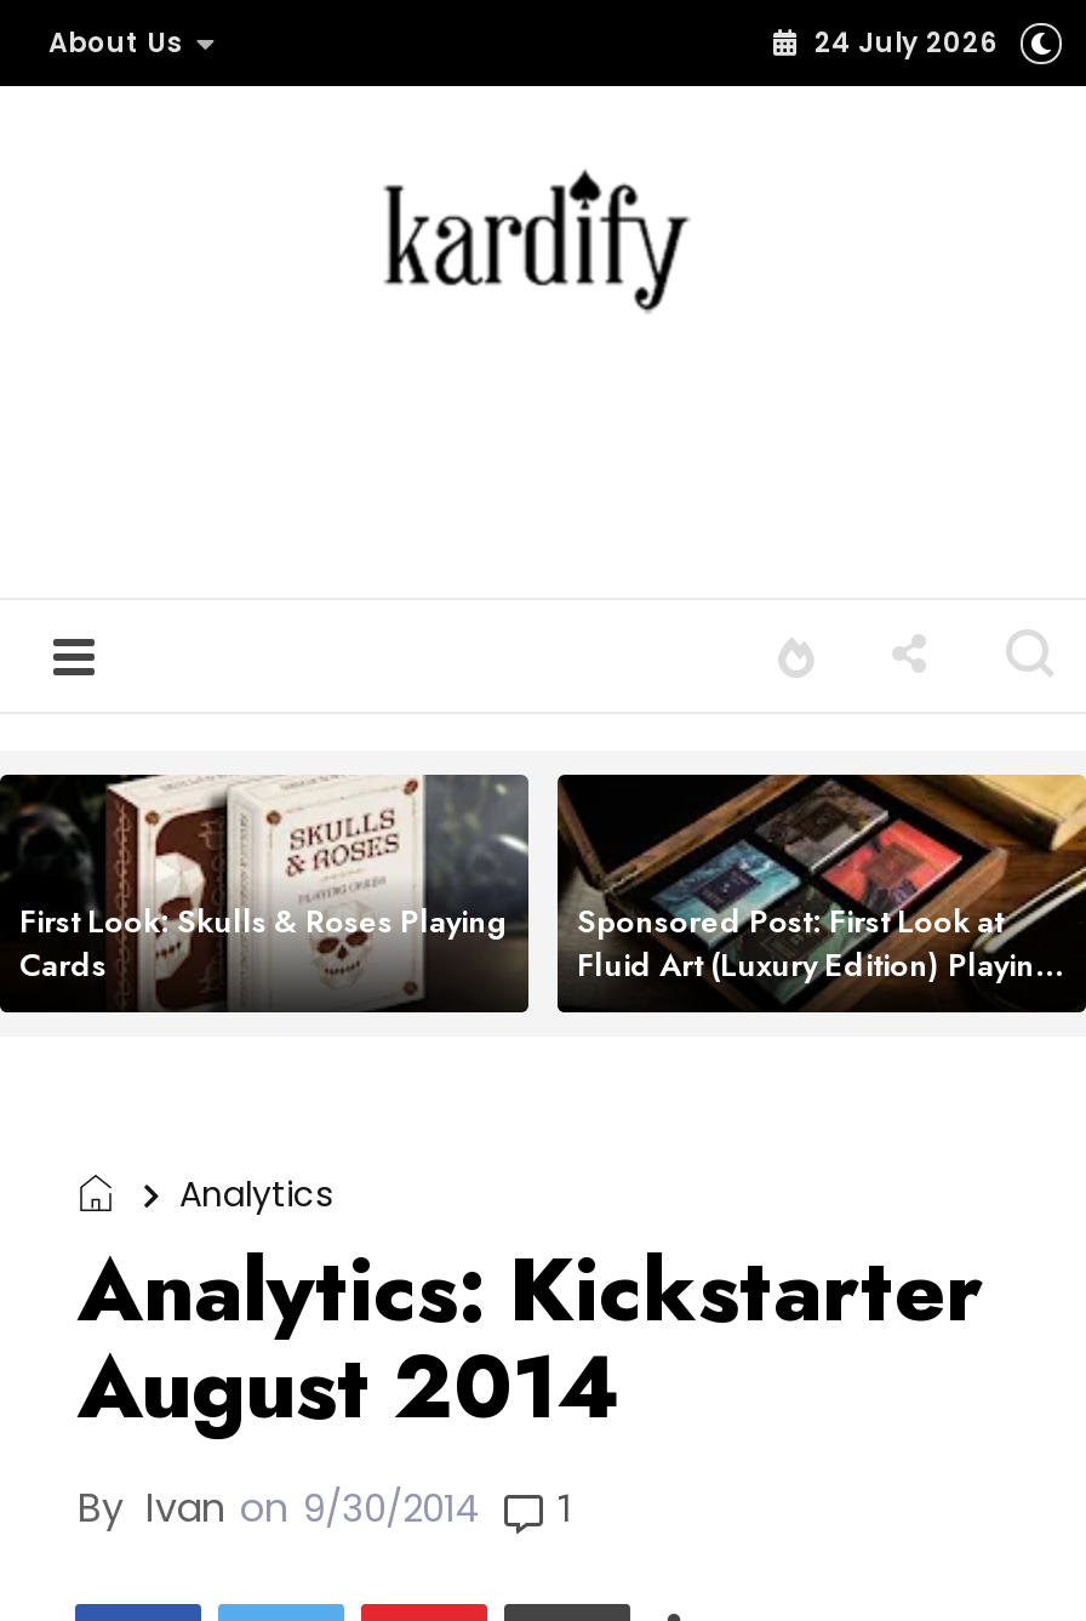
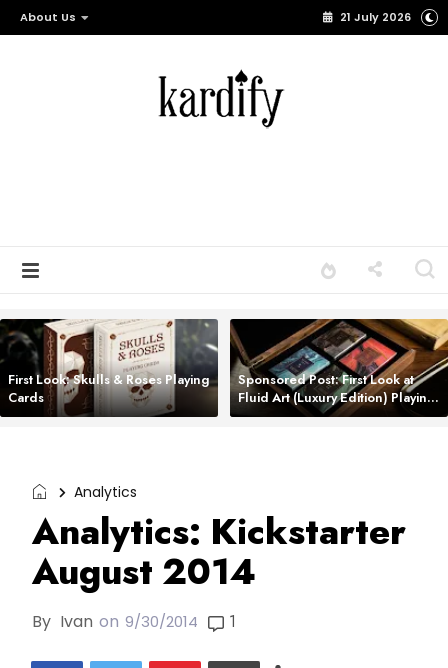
- 24 July 2026
+ 21 July 2026
